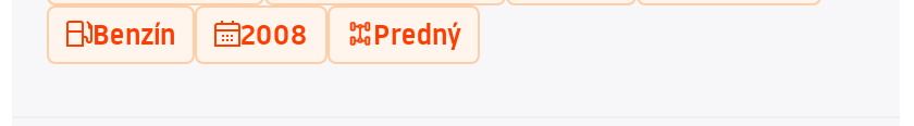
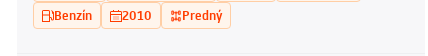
- Benzín 2008 Predný
+ Benzín 2010 Predný
